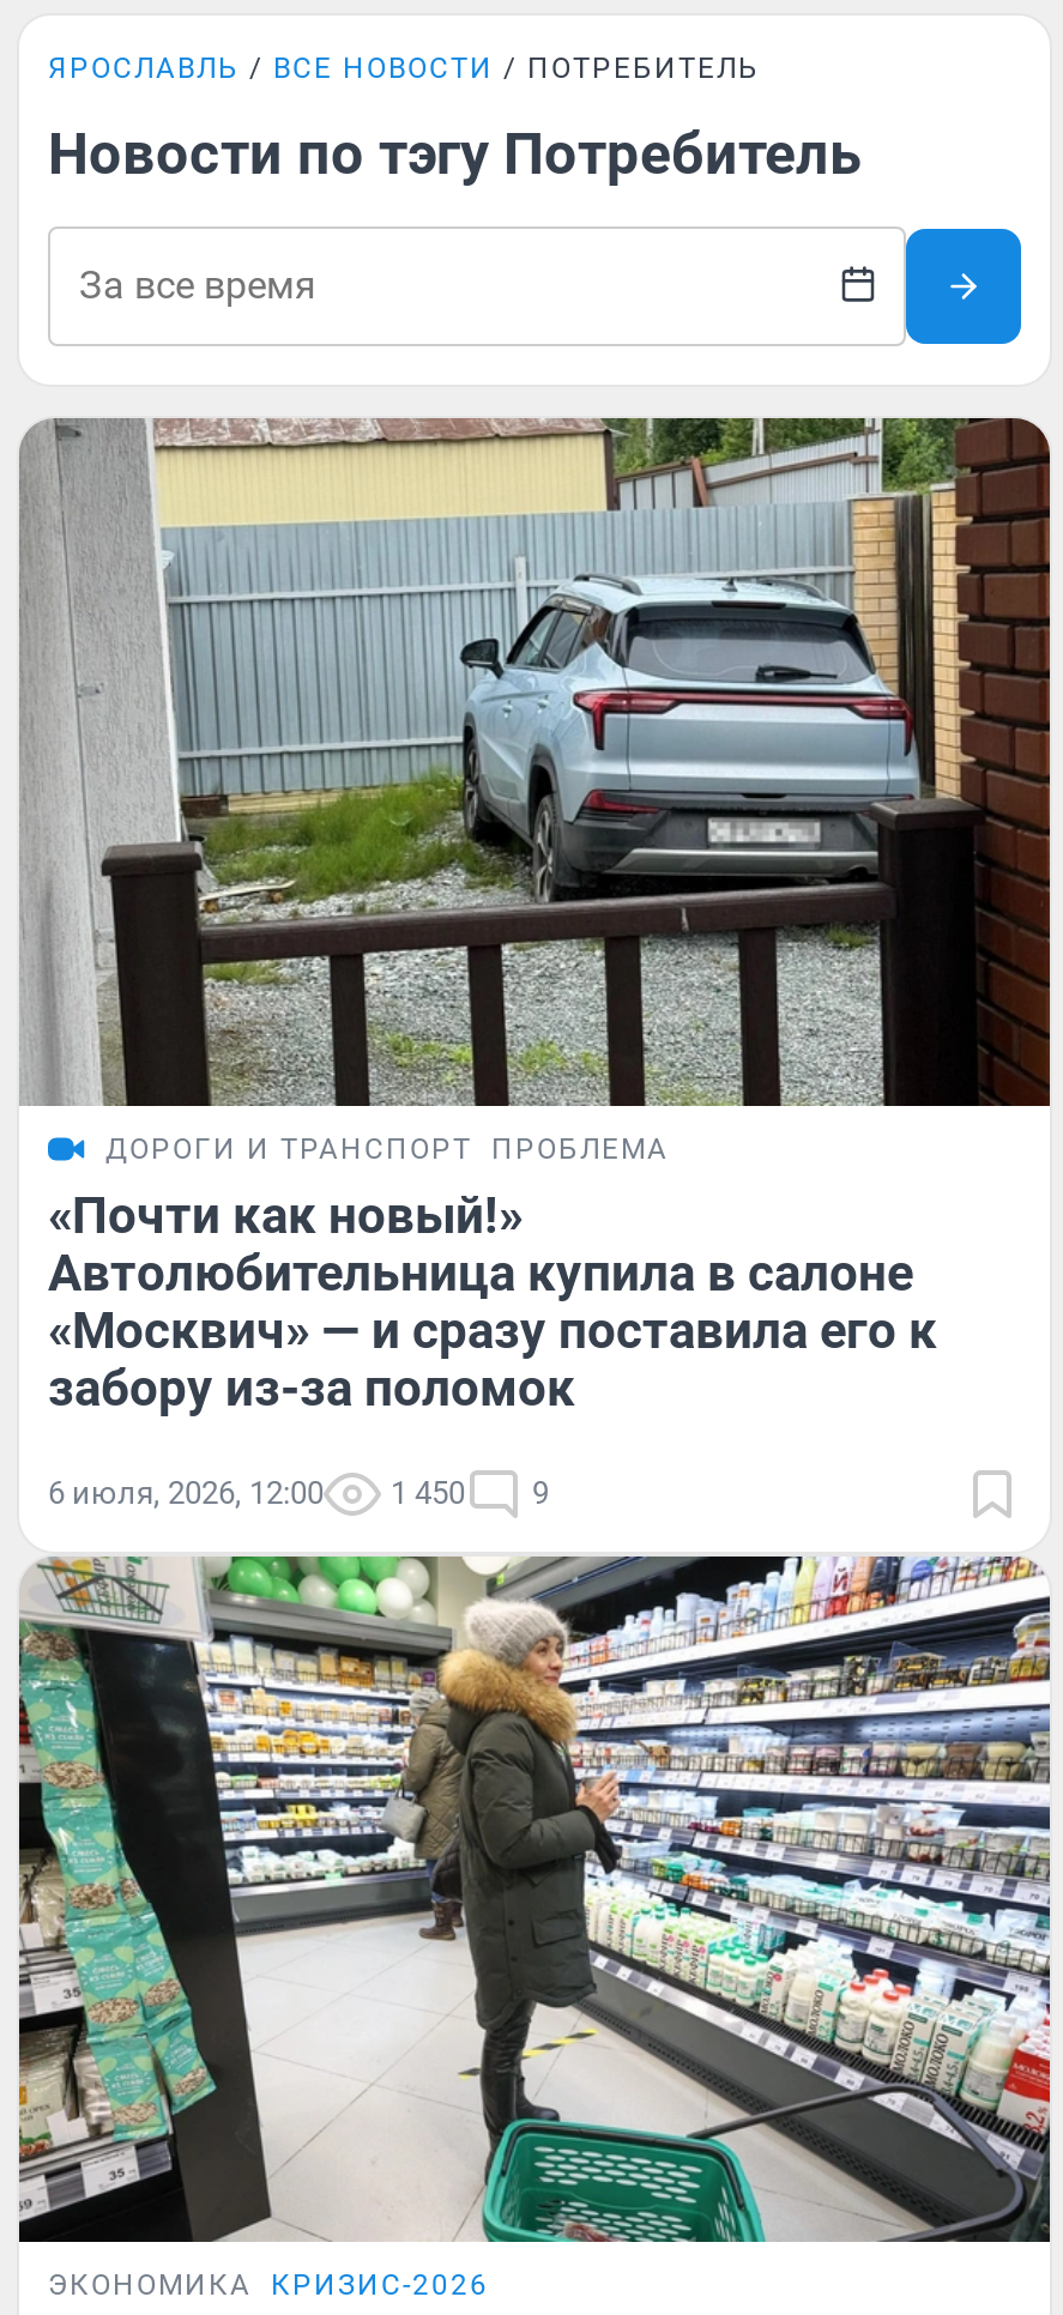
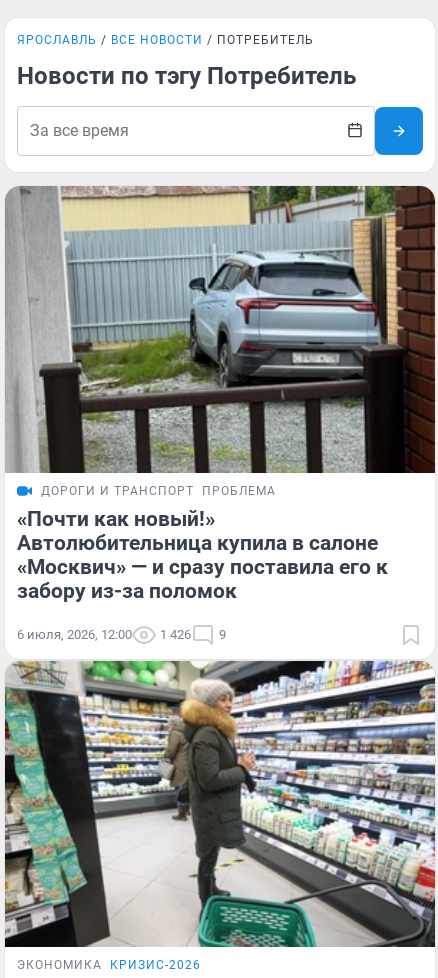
- 1 450
+ 1 426
